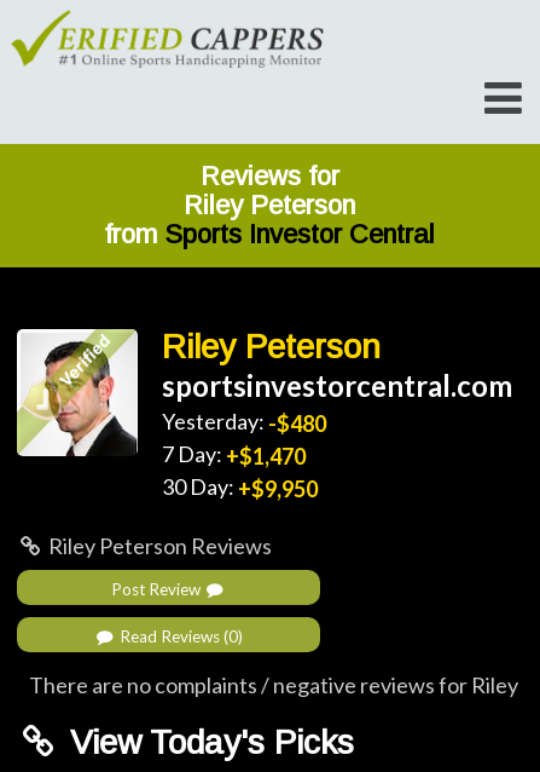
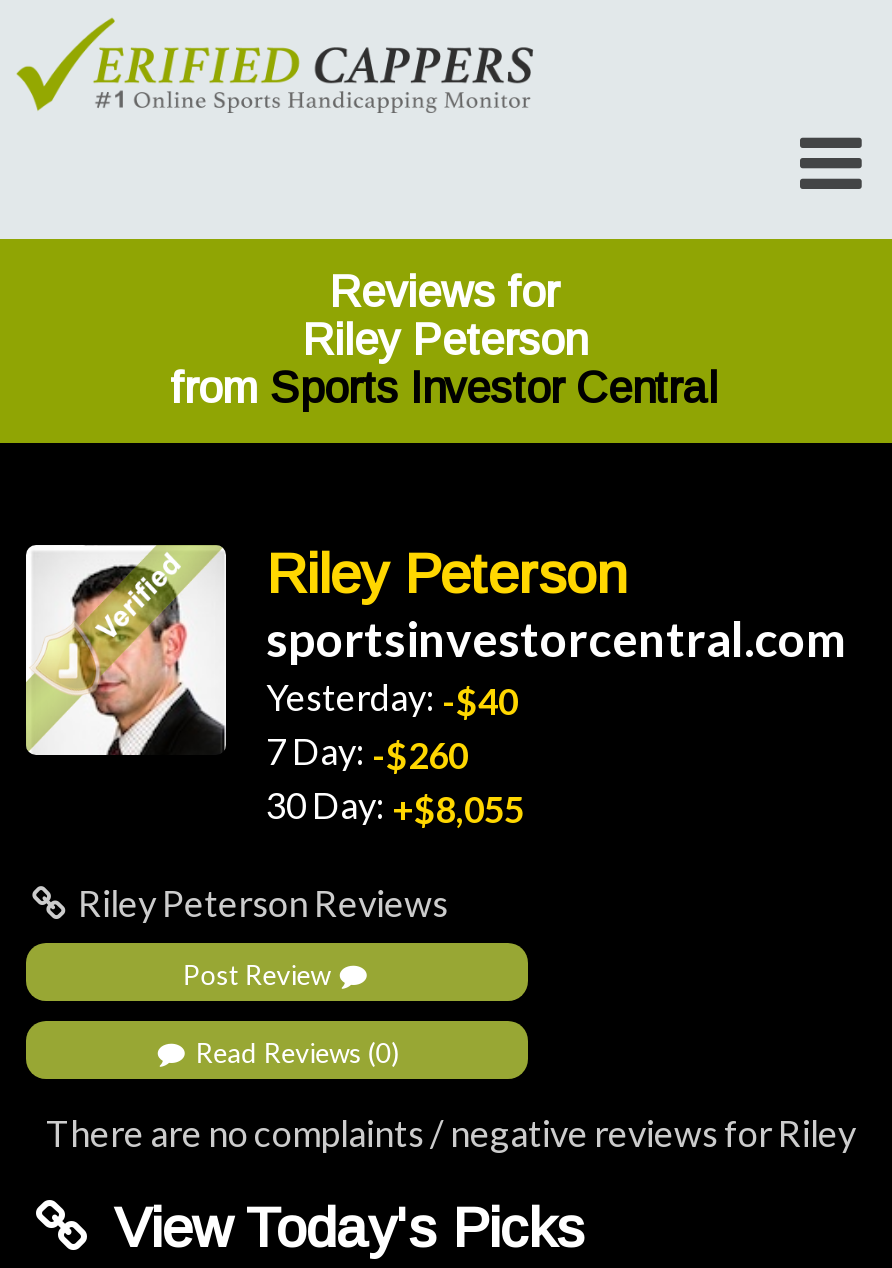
- Yesterday: -$480
+ Yesterday: -$40

- 7 Day: +$1,470
+ 7 Day: -$260

- 30 Day: +$9,950
+ 30 Day: +$8,055
